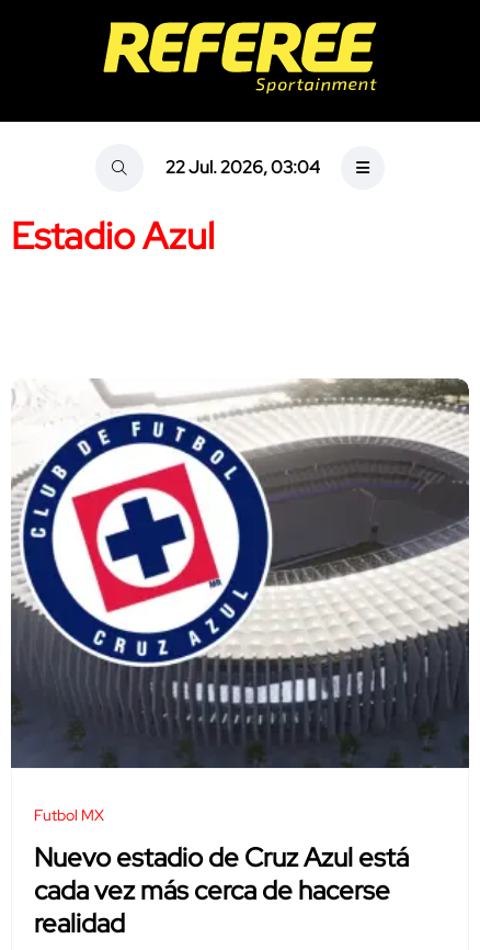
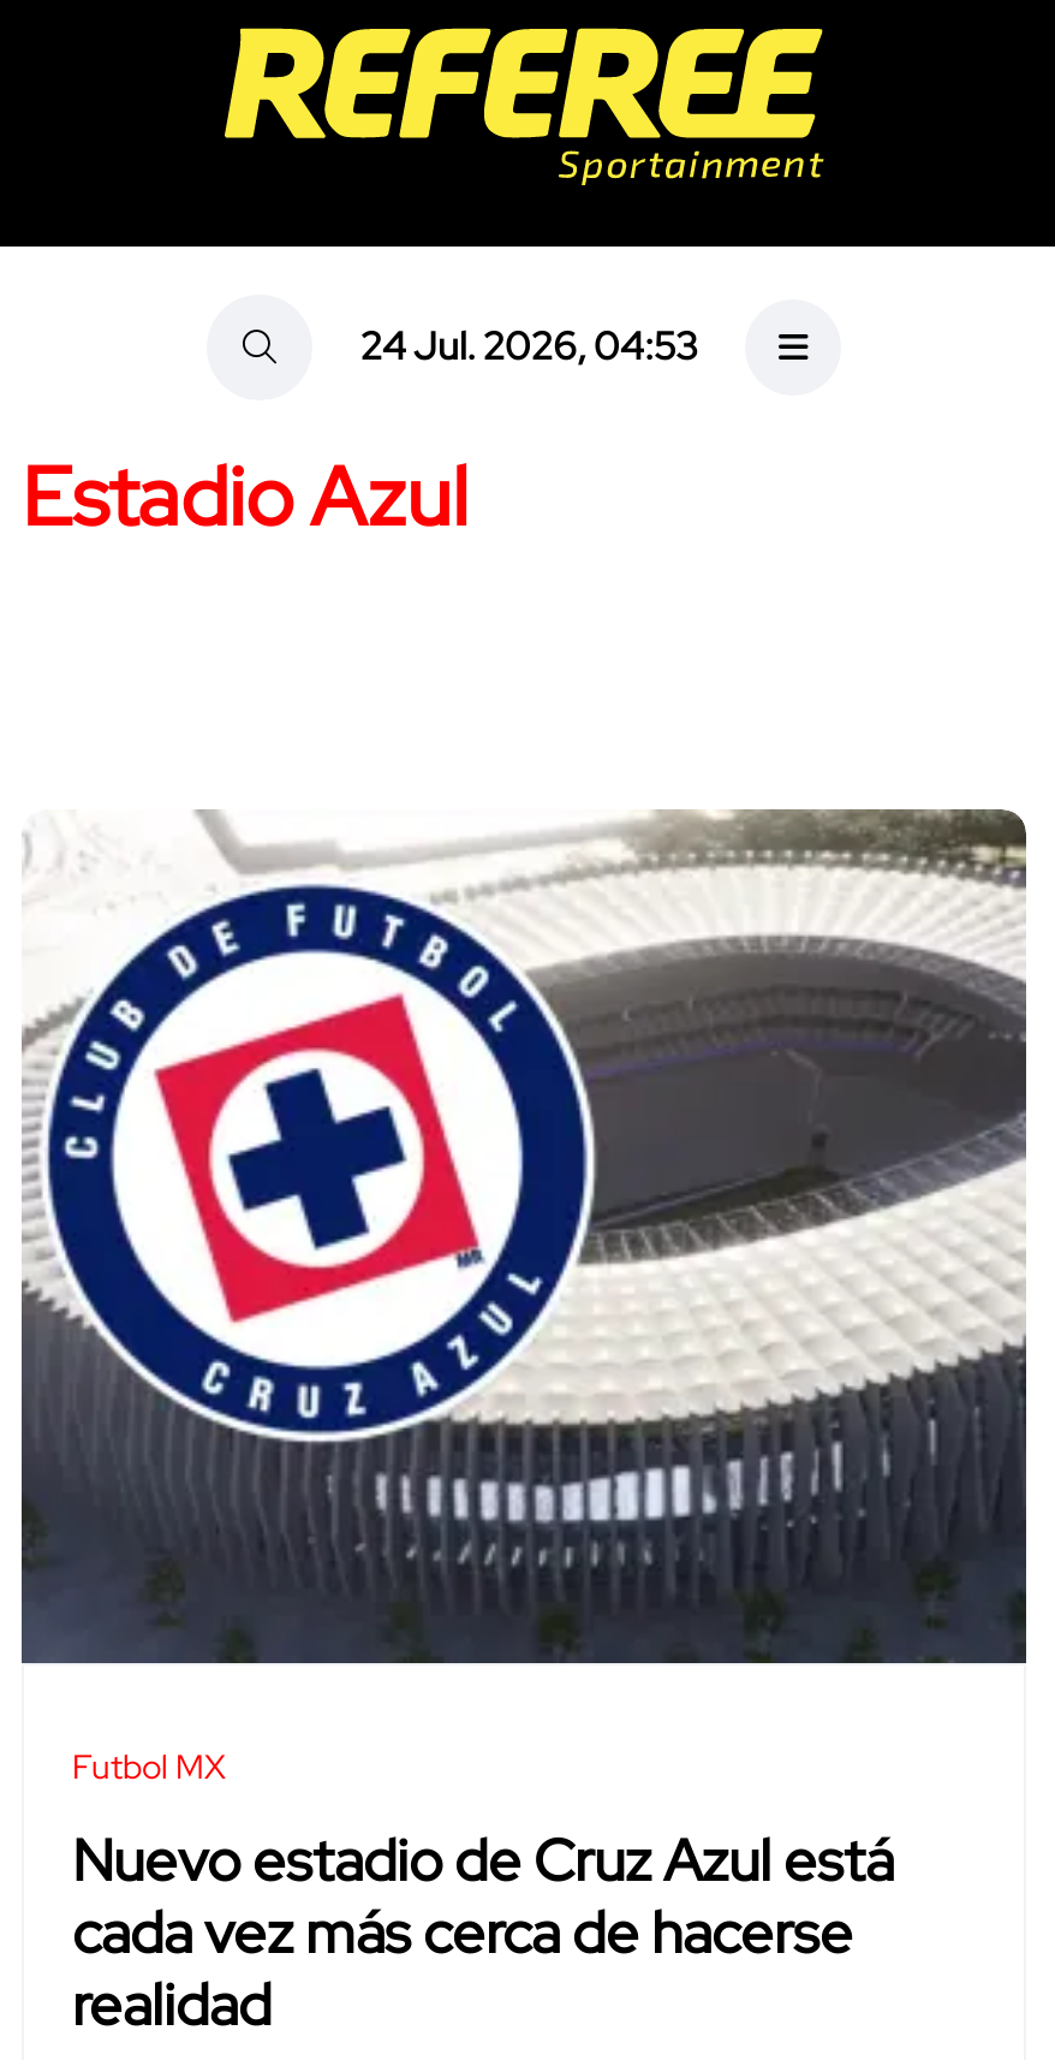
- 22 Jul. 2026, 03:04
+ 24 Jul. 2026, 04:53
